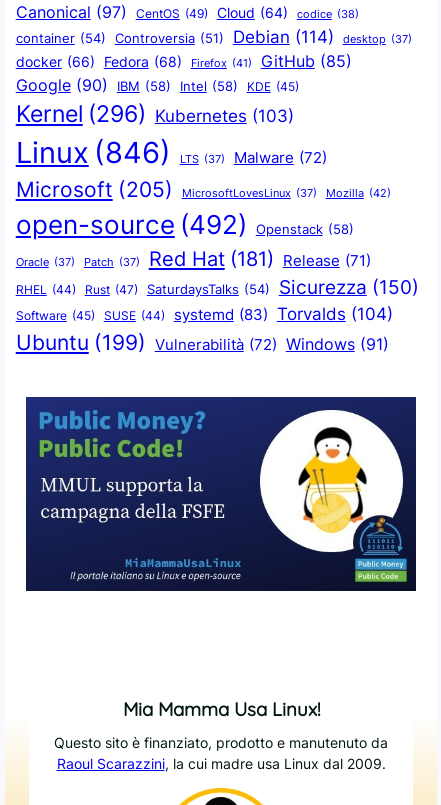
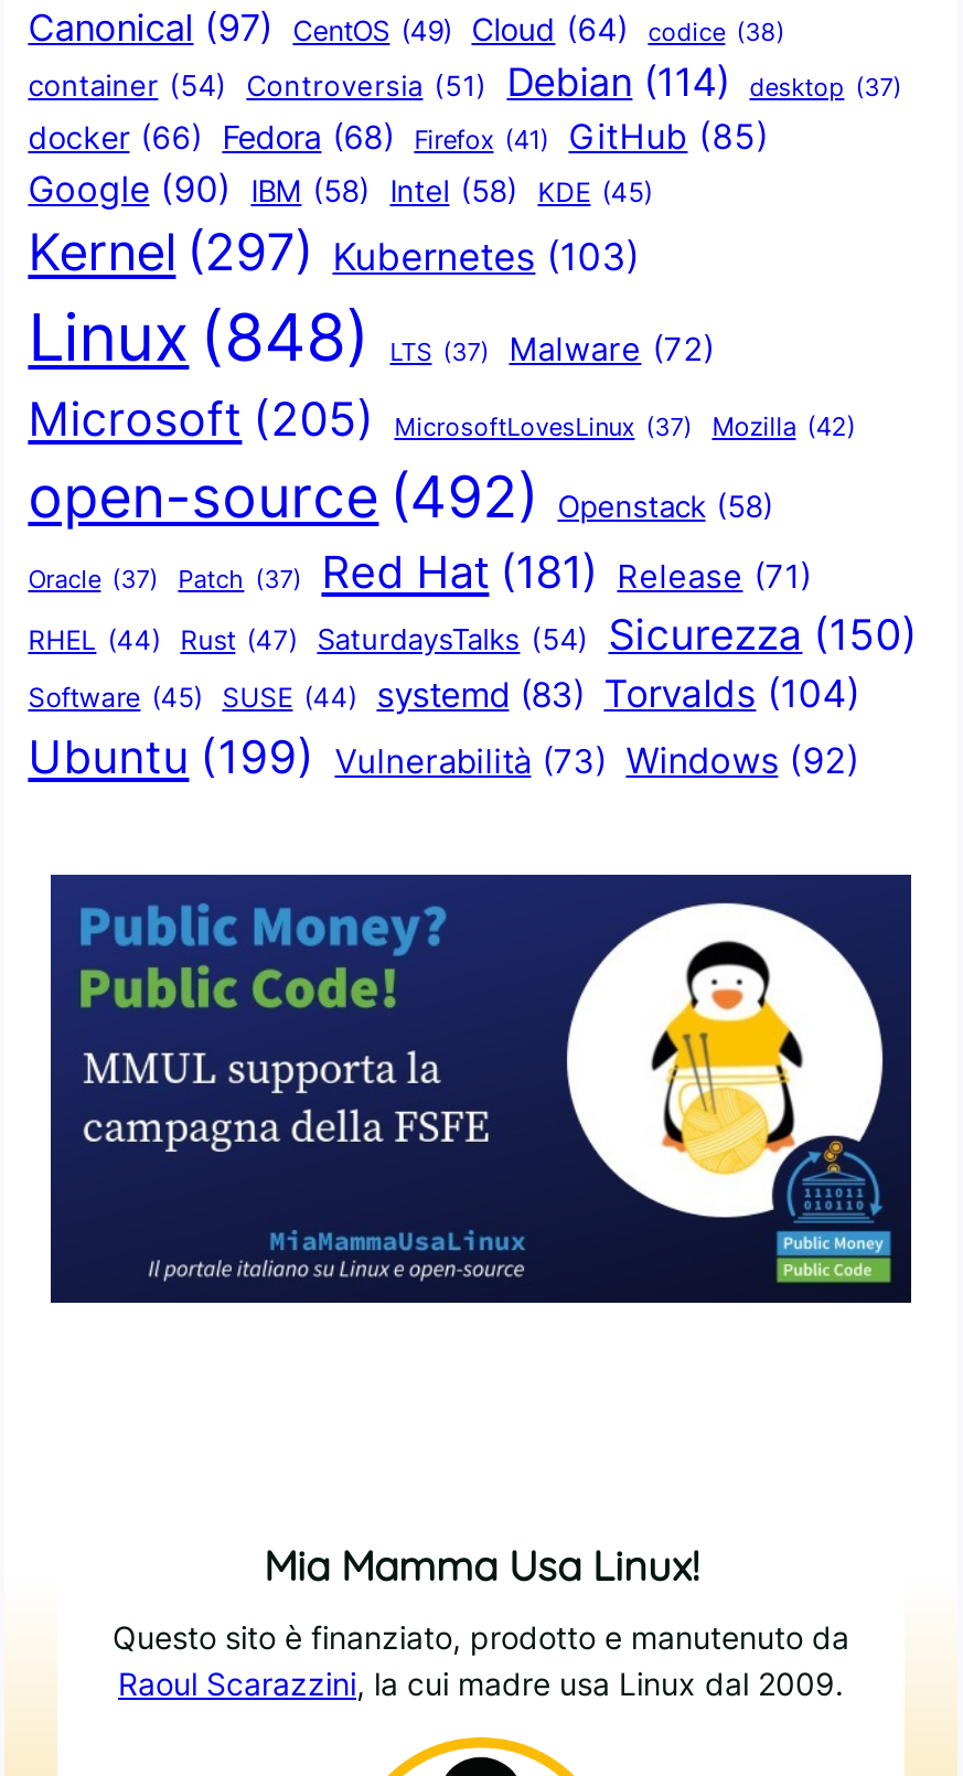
- Kernel (296) Kubernetes (103)
+ Kernel (297) Kubernetes (103)

- Linux (846) LTS (37) Malware (72)
+ Linux (848) LTS (37) Malware (72)

- Ubuntu (199) Vulnerabilità (72) Windows (91)
+ Ubuntu (199) Vulnerabilità (73) Windows (92)
